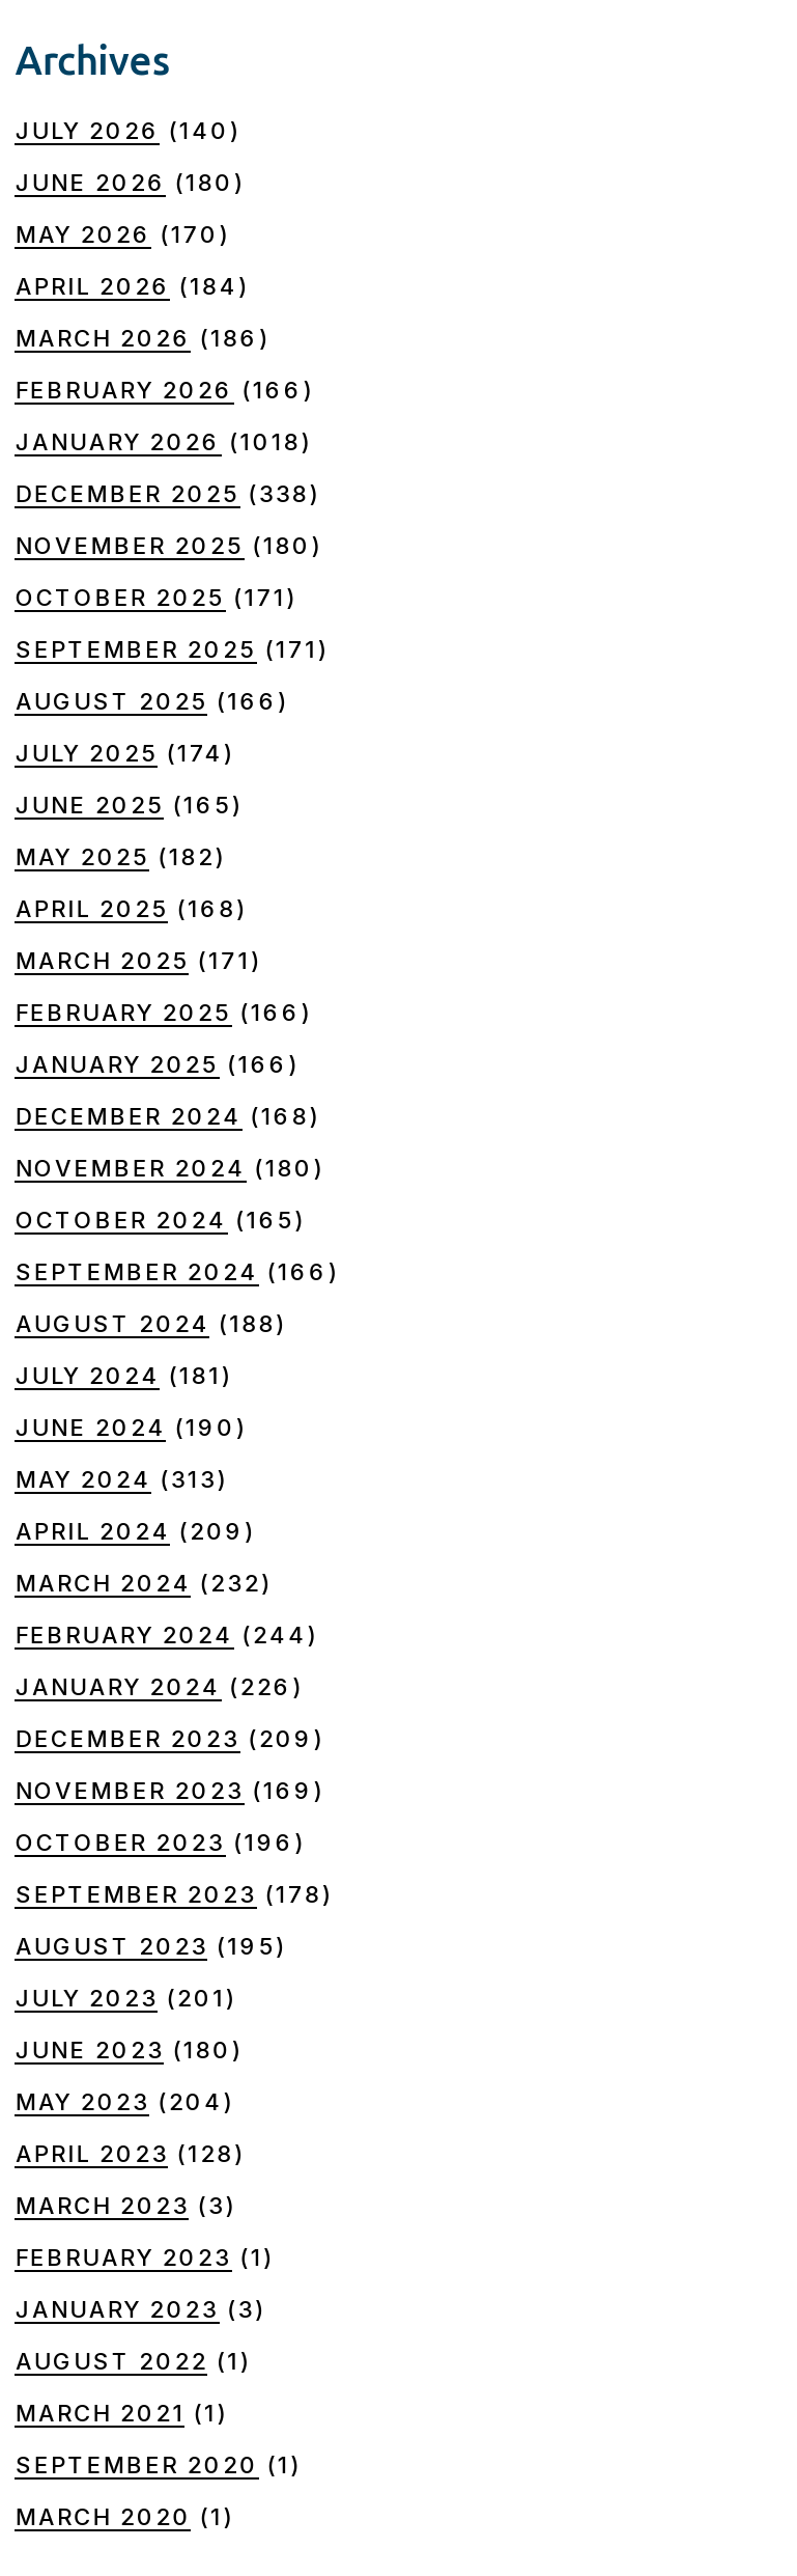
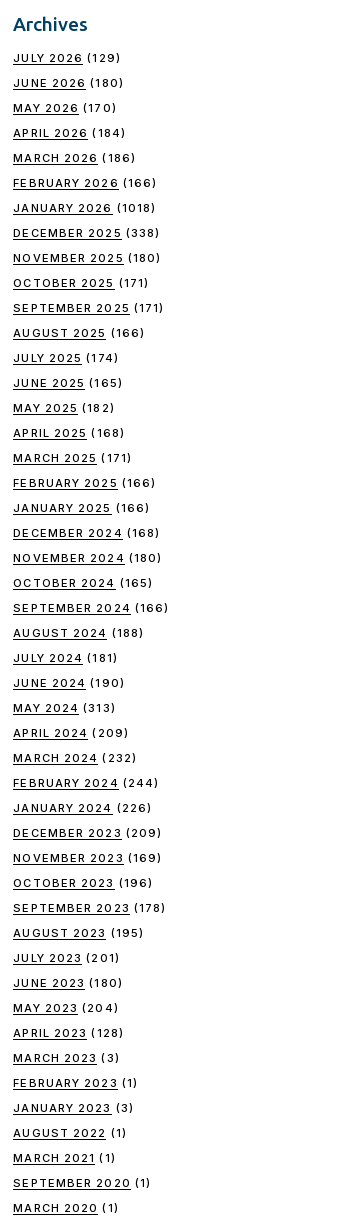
- JULY 2026 (140)
+ JULY 2026 (129)
